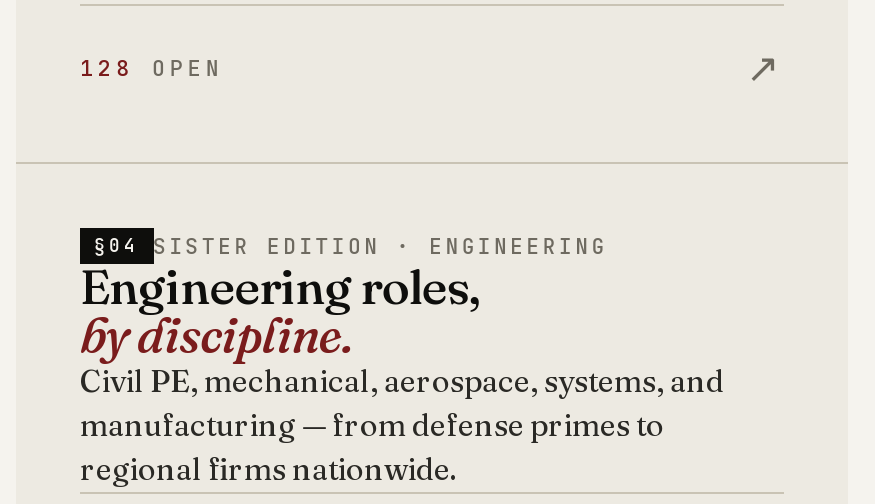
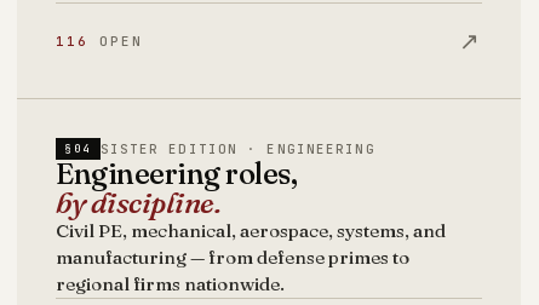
- 128 OPEN
+ 116 OPEN
